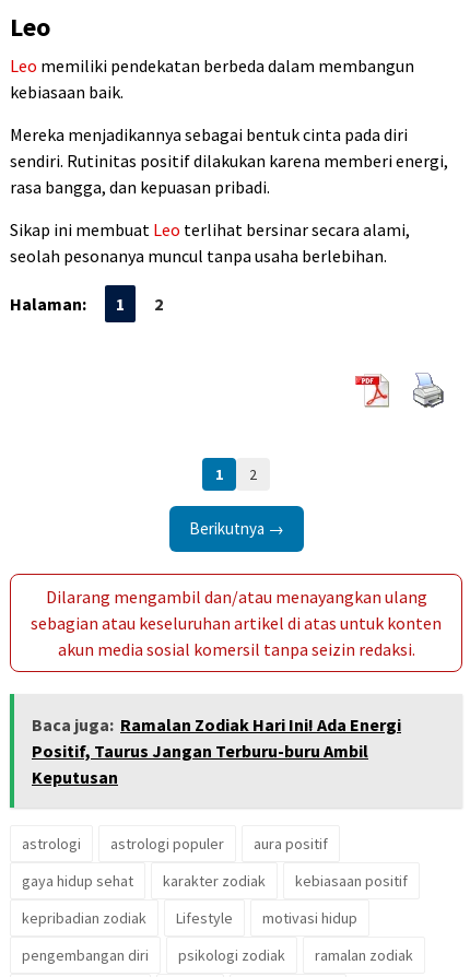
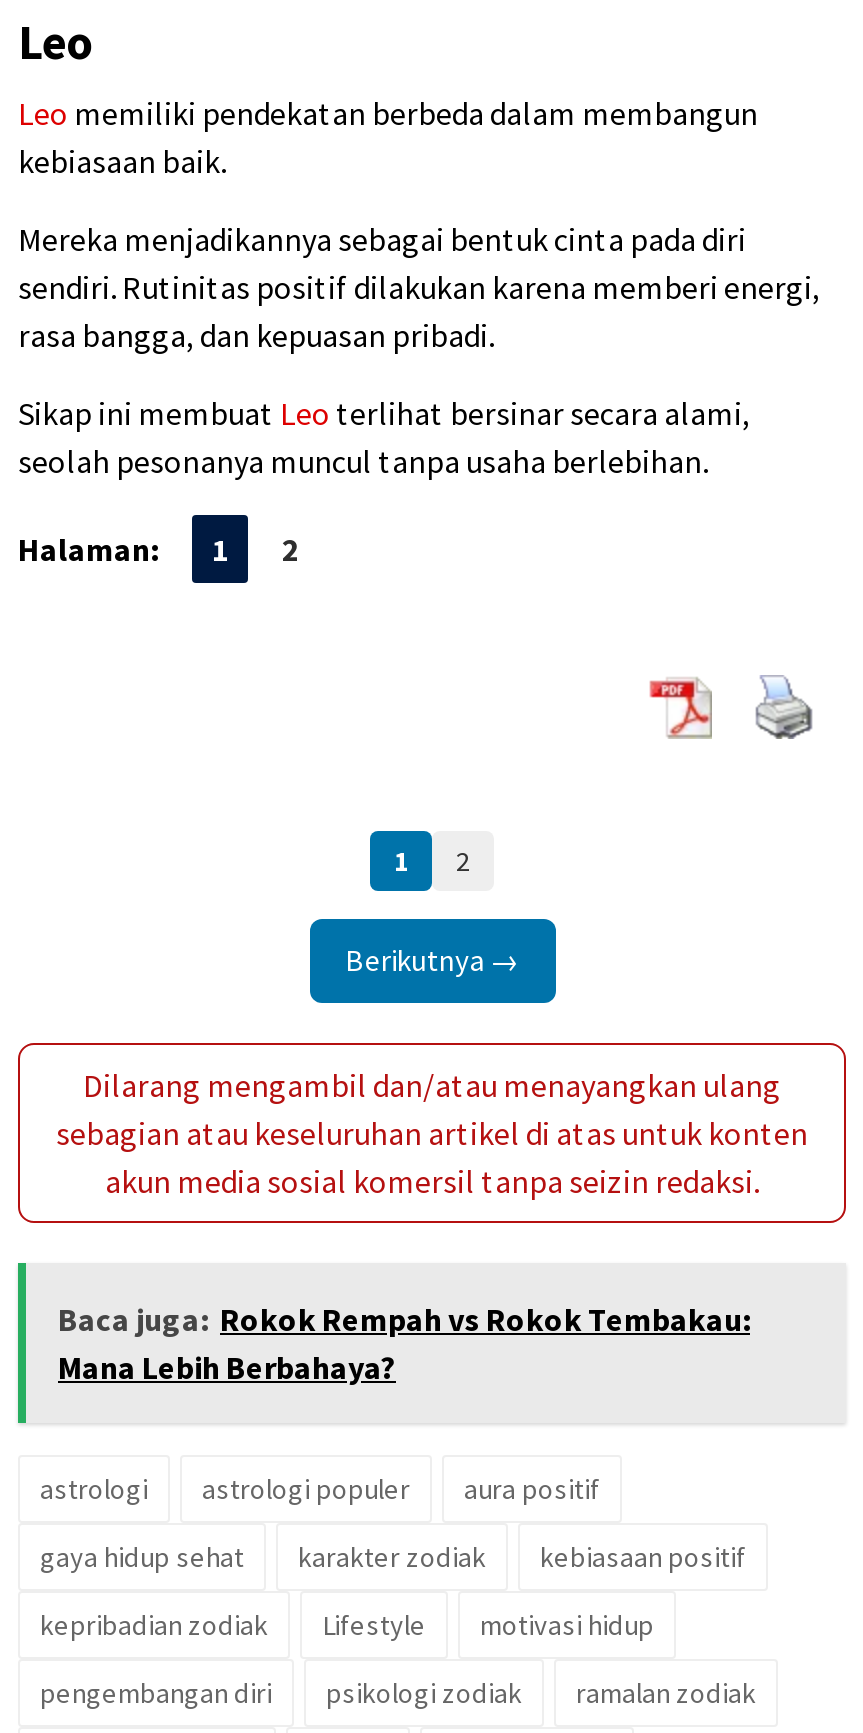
- Baca juga: Ramalan Zodiak Hari Ini! Ada Energi
- Positif, Taurus Jangan Terburu-buru Ambil
- Keputusan
+ Baca juga: Rokok Rempah vs Rokok Tembakau:
+ Mana Lebih Berbahaya?
